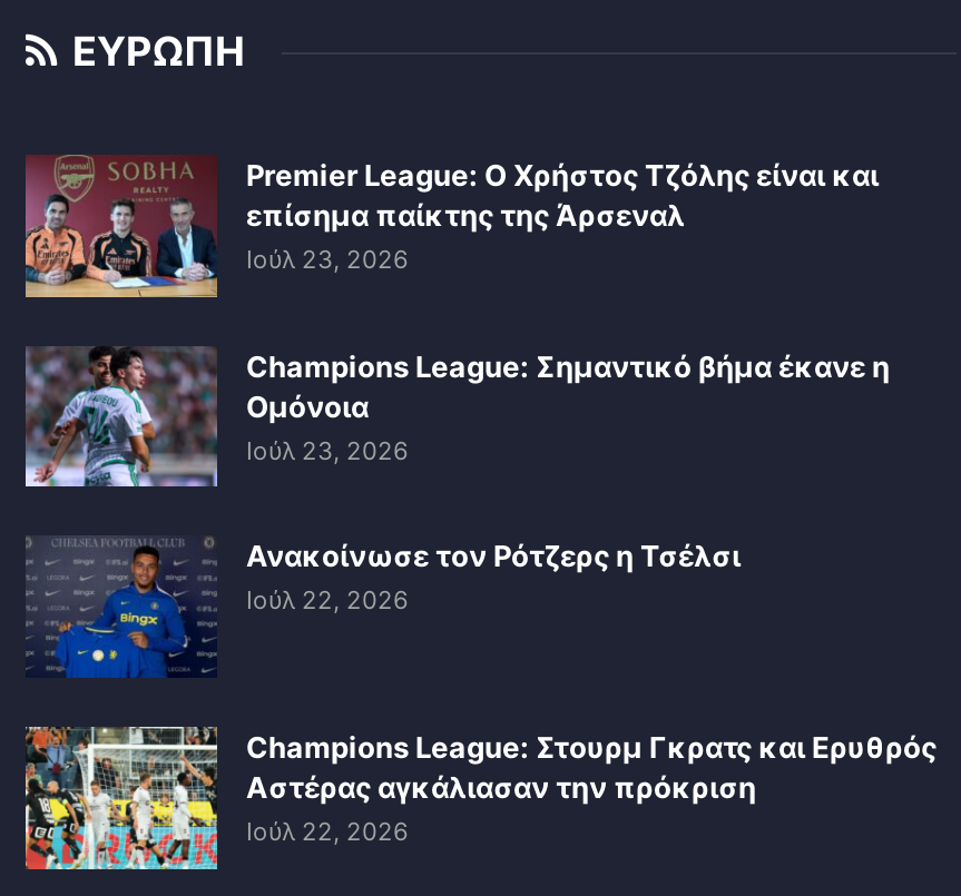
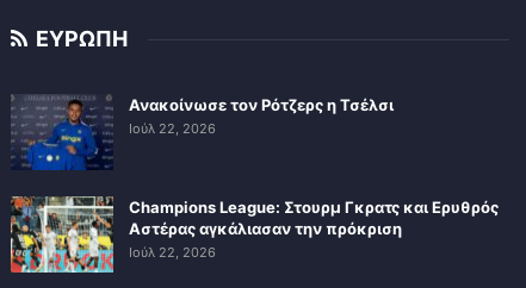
- [image]
- Premier League: Ο Χρήστος Τζόλης είναι και
- επίσημα παίκτης της Άρσεναλ
- Ιούλ 23, 2026
- Champions League: Σημαντικό βήμα έκανε η
- Ομόνοια
- Ιούλ 23, 2026

- [image]
